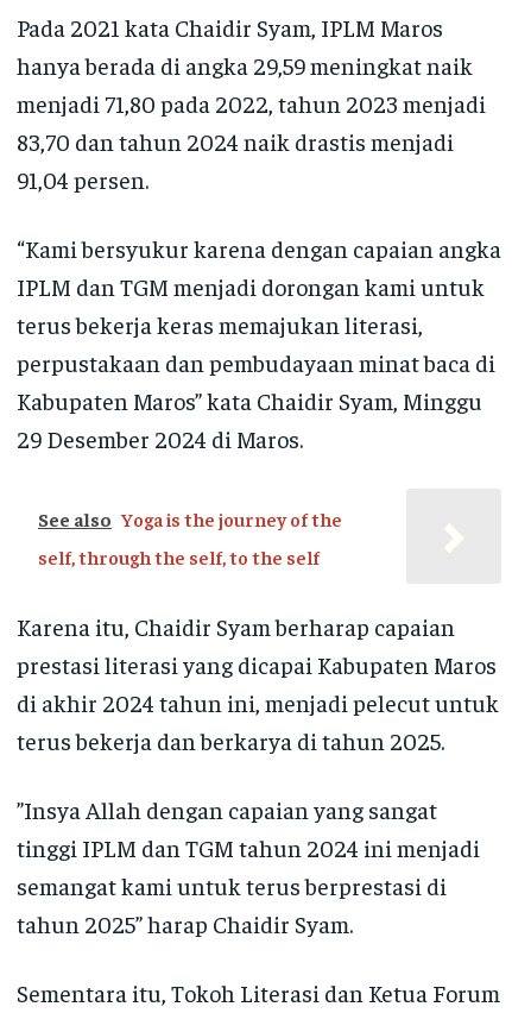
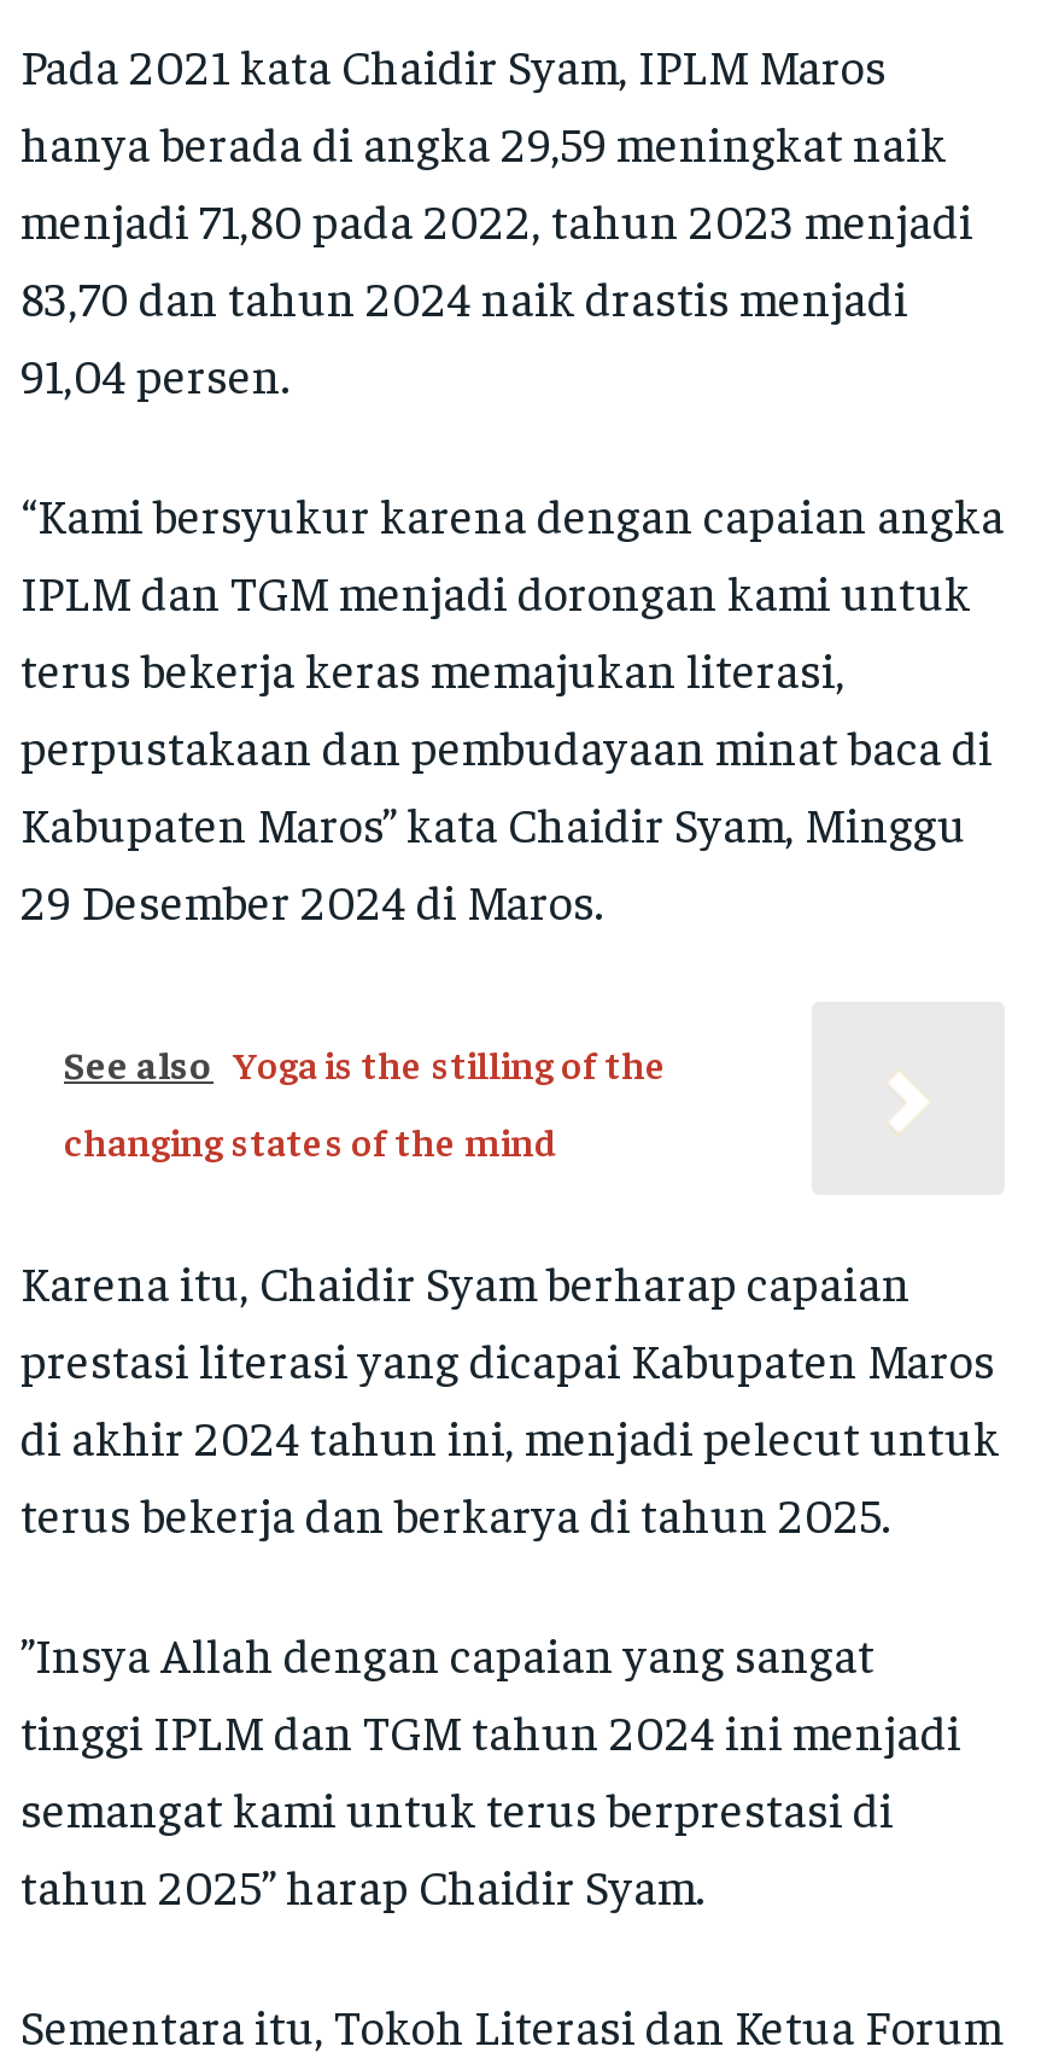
- See also Yoga is the journey of the
+ See also Yoga is the stilling of the

- self, through the self, to the self
+ changing states of the mind
